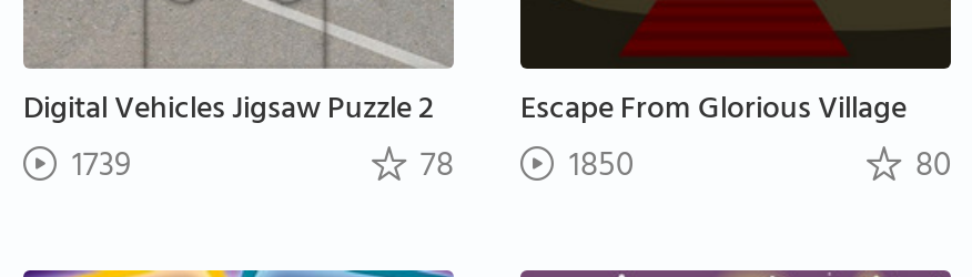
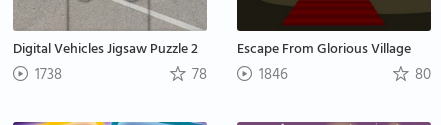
- 1739
+ 1738

- 78 1850
+ 78 1846
